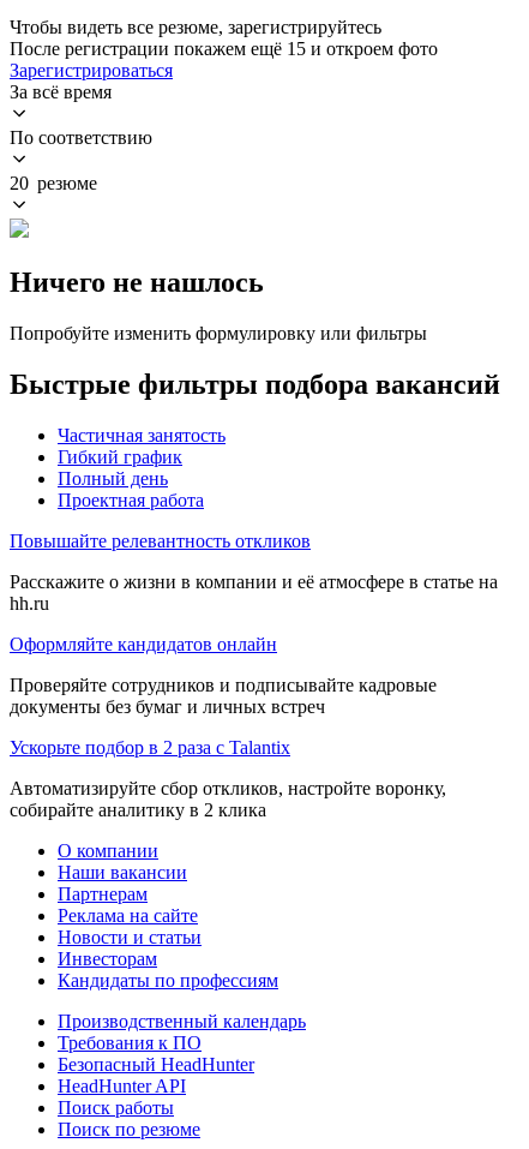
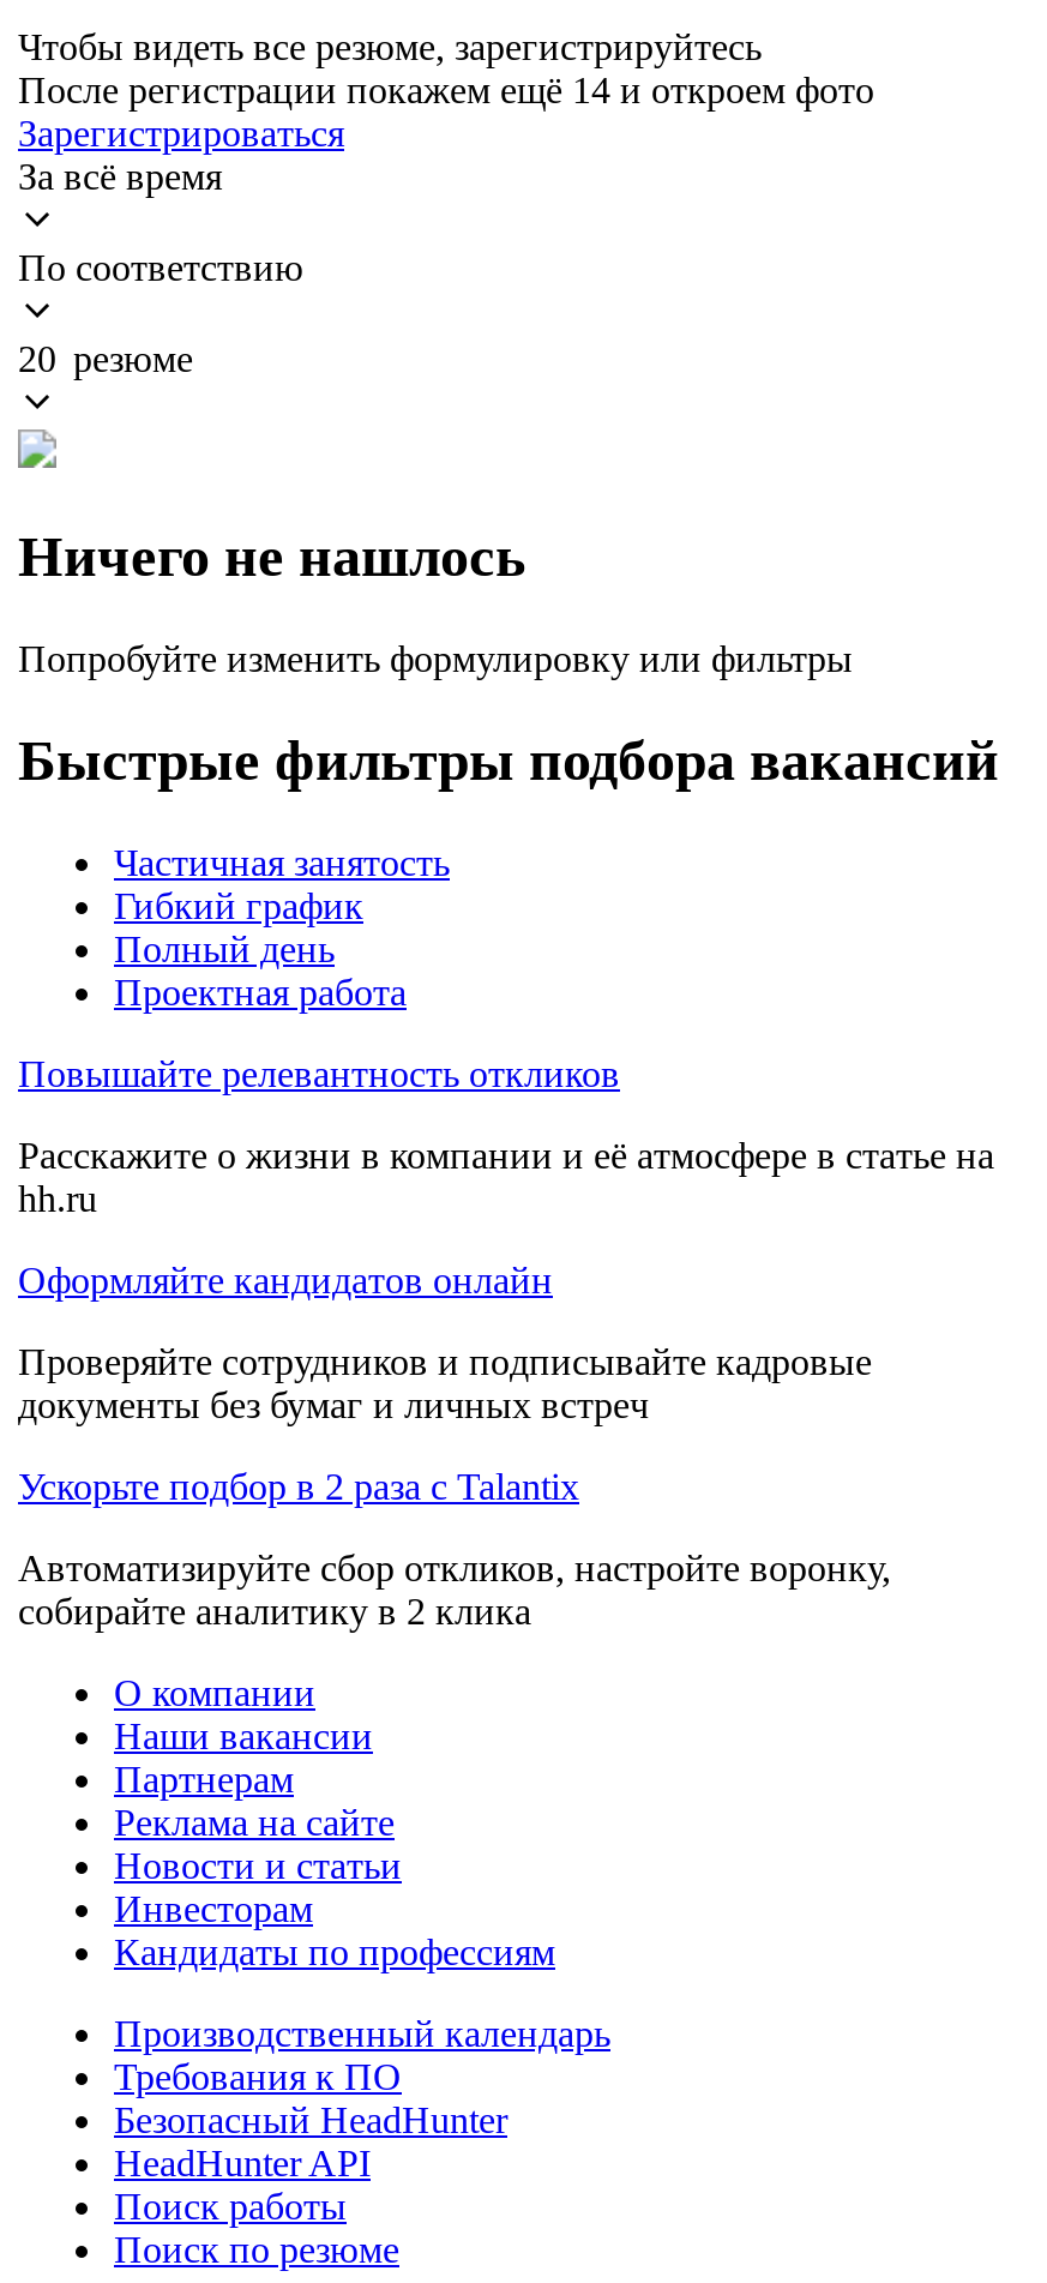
- После регистрации покажем ещё 15 и откроем фото
+ После регистрации покажем ещё 14 и откроем фото
